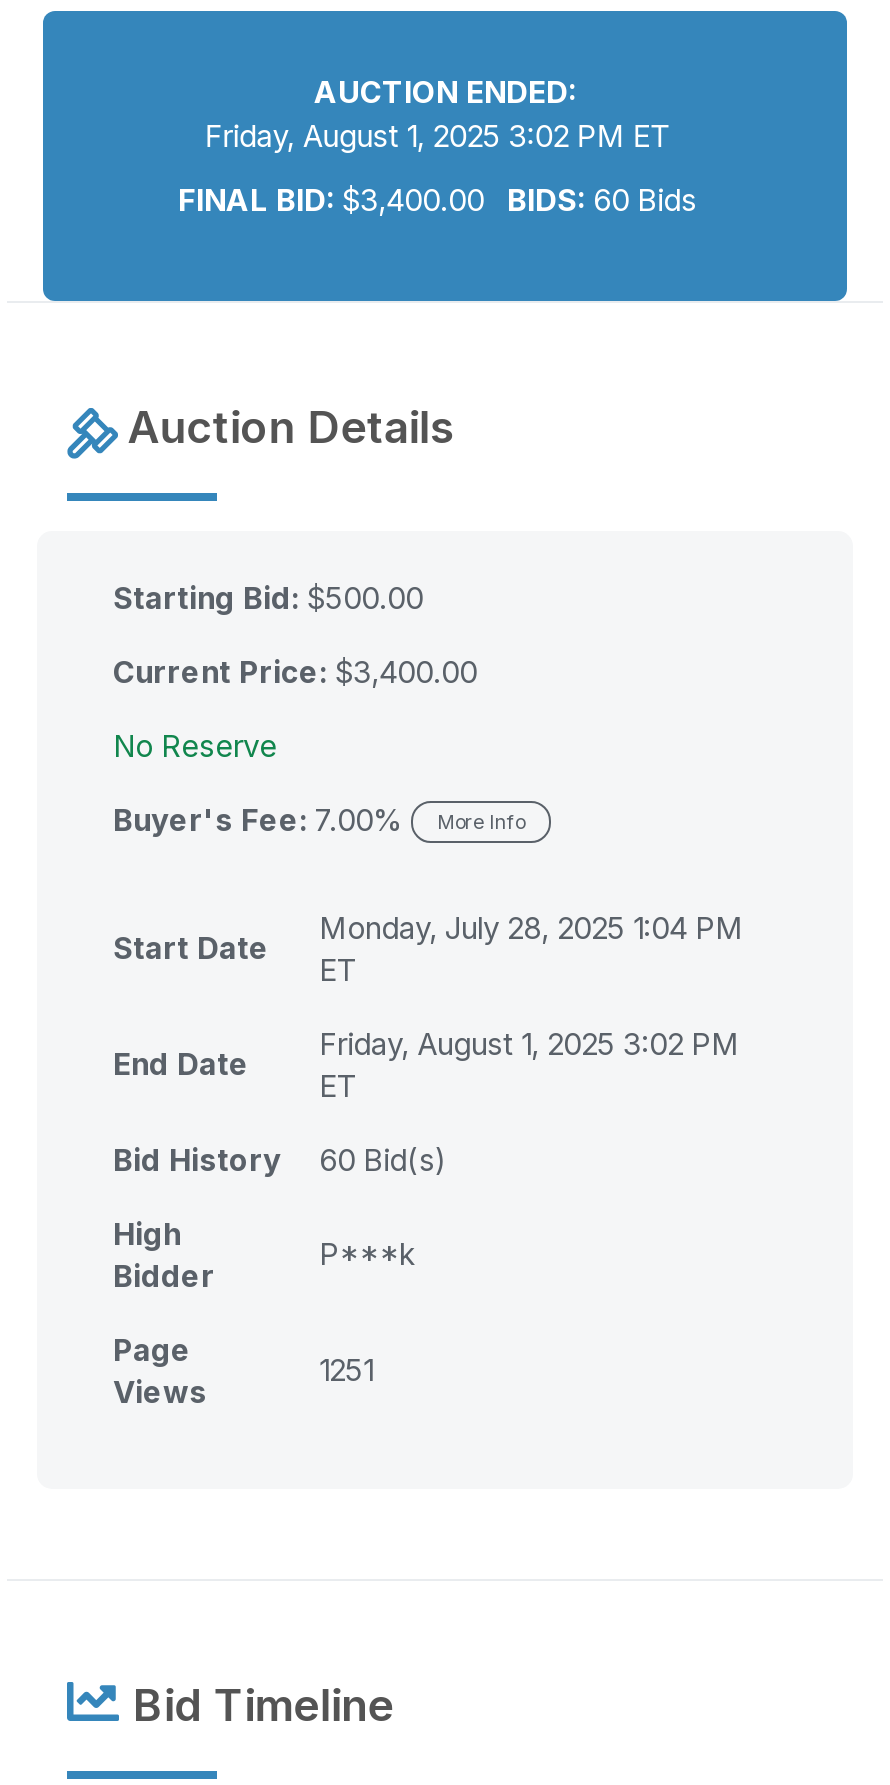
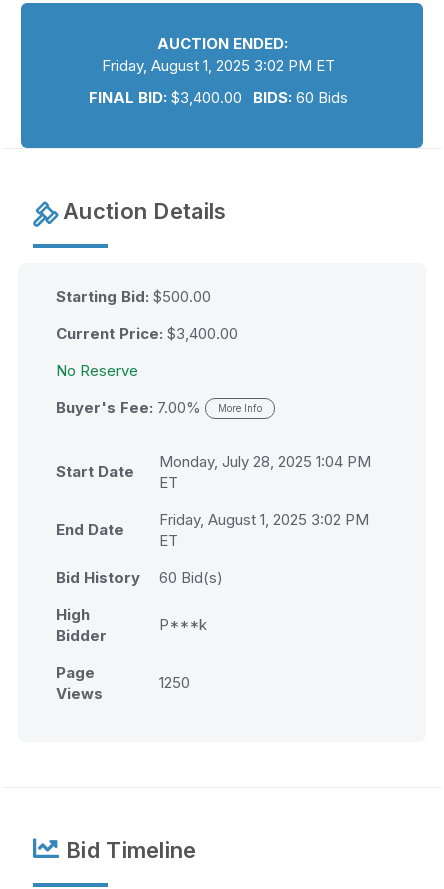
- 1251
+ 1250
